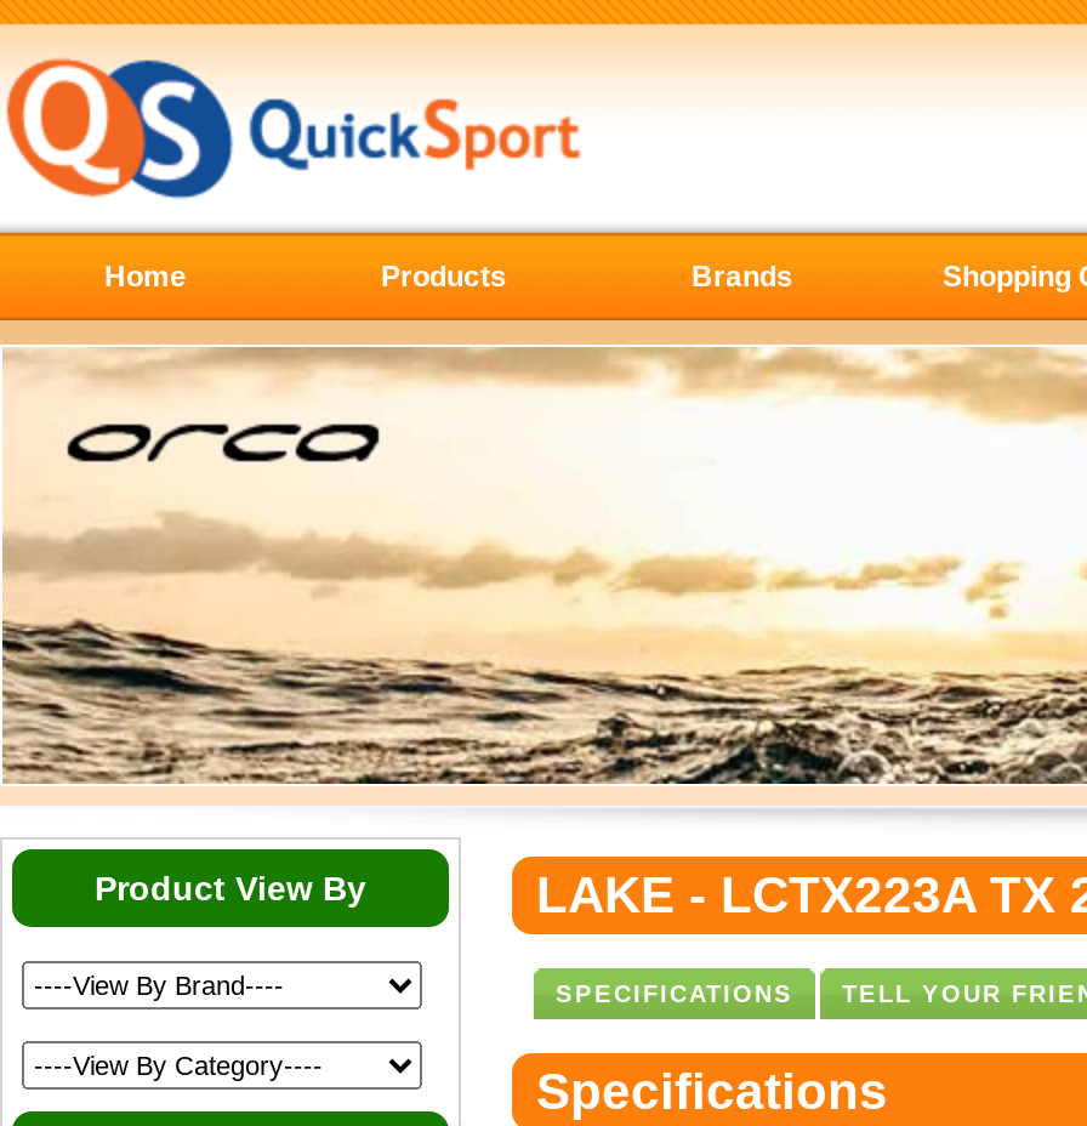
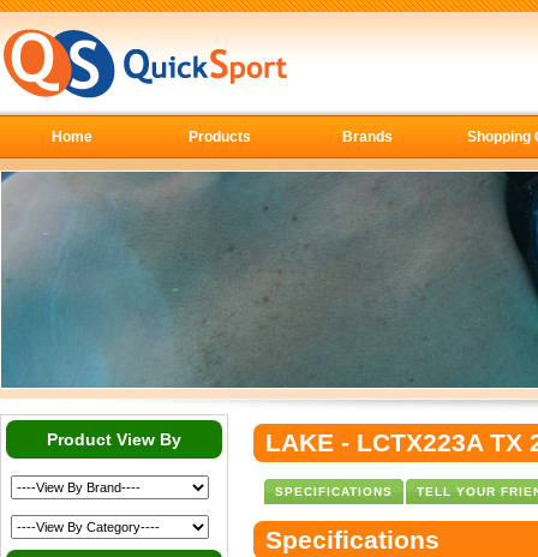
- [image]
+ [image]
